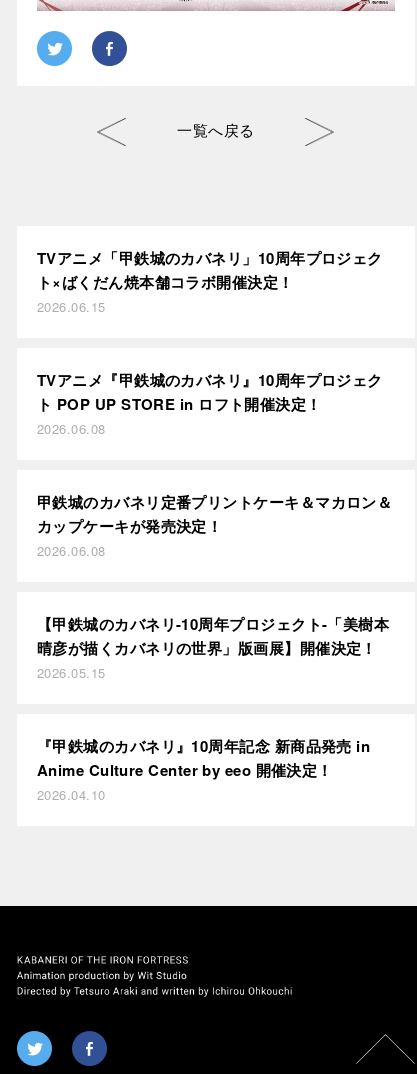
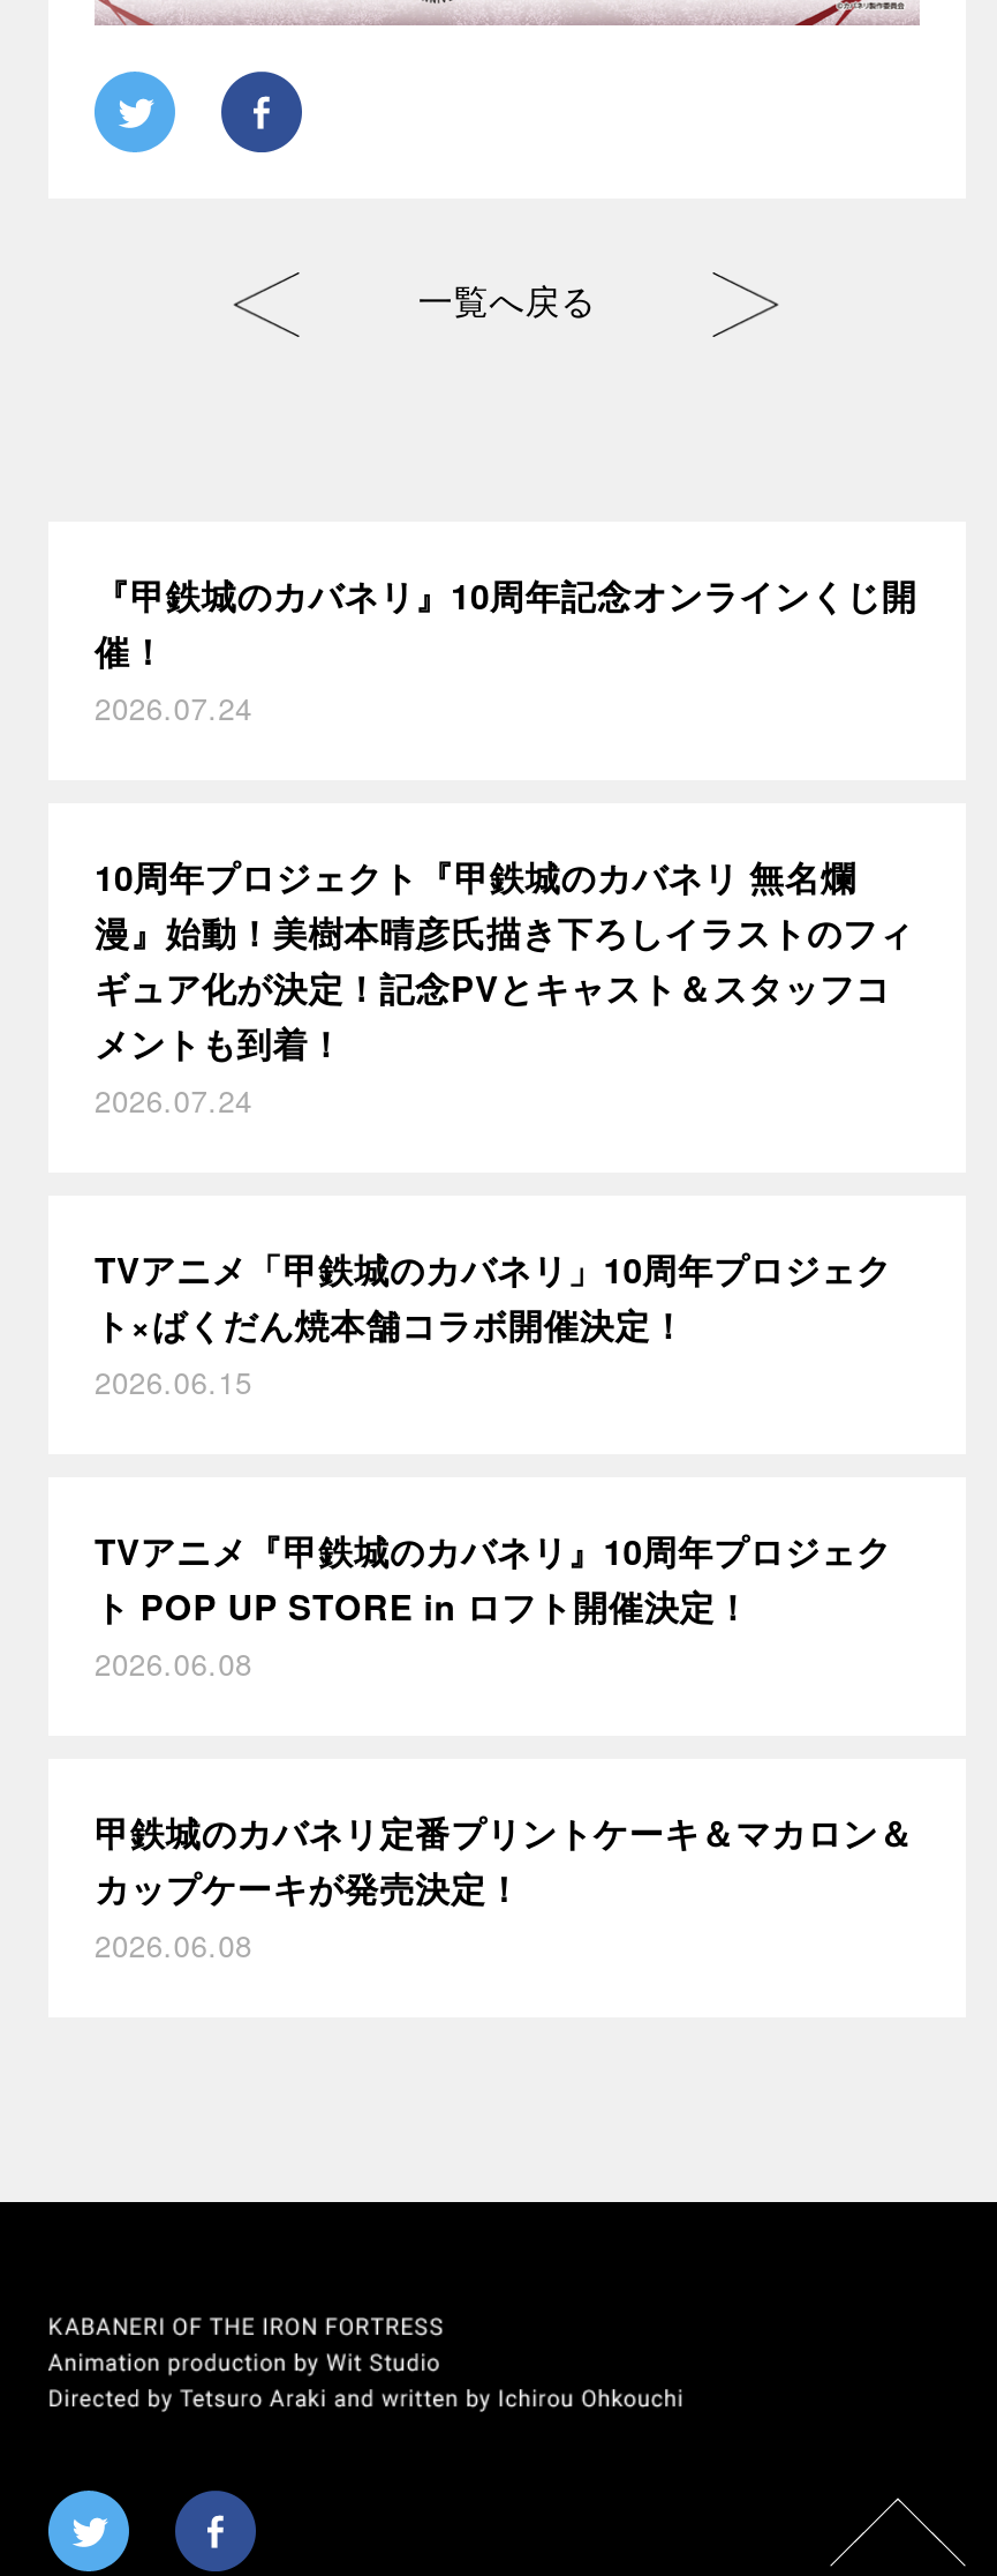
+ 『甲鉄城のカバネリ』10周年記念オンラインくじ開
+ 催！
+ 2026.07.24
+ 10周年プロジェクト『甲鉄城のカバネリ 無名爛
+ 漫』始動！美樹本晴彦氏描き下ろしイラストのフィ
+ ギュア化が決定！記念PVとキャスト＆スタッフコ
+ メントも到着！
+ 2026.07.24

moved down: TVアニメ「甲鉄城のカバネリ」10周年プロジェク | ト×ばくだん焼本舗コラボ開催決定！ | 2026.06.15 | ... | カップケーキが発売決定！ | 2026.06.08

- 【甲鉄城のカバネリ-10周年プロジェクト-「美樹本
- 晴彦が描くカバネリの世界」版画展】開催決定！
- 2026.05.15
- 『甲鉄城のカバネリ』10周年記念 新商品発売 in
- Anime Culture Center by eeo 開催決定！
- 2026.04.10
